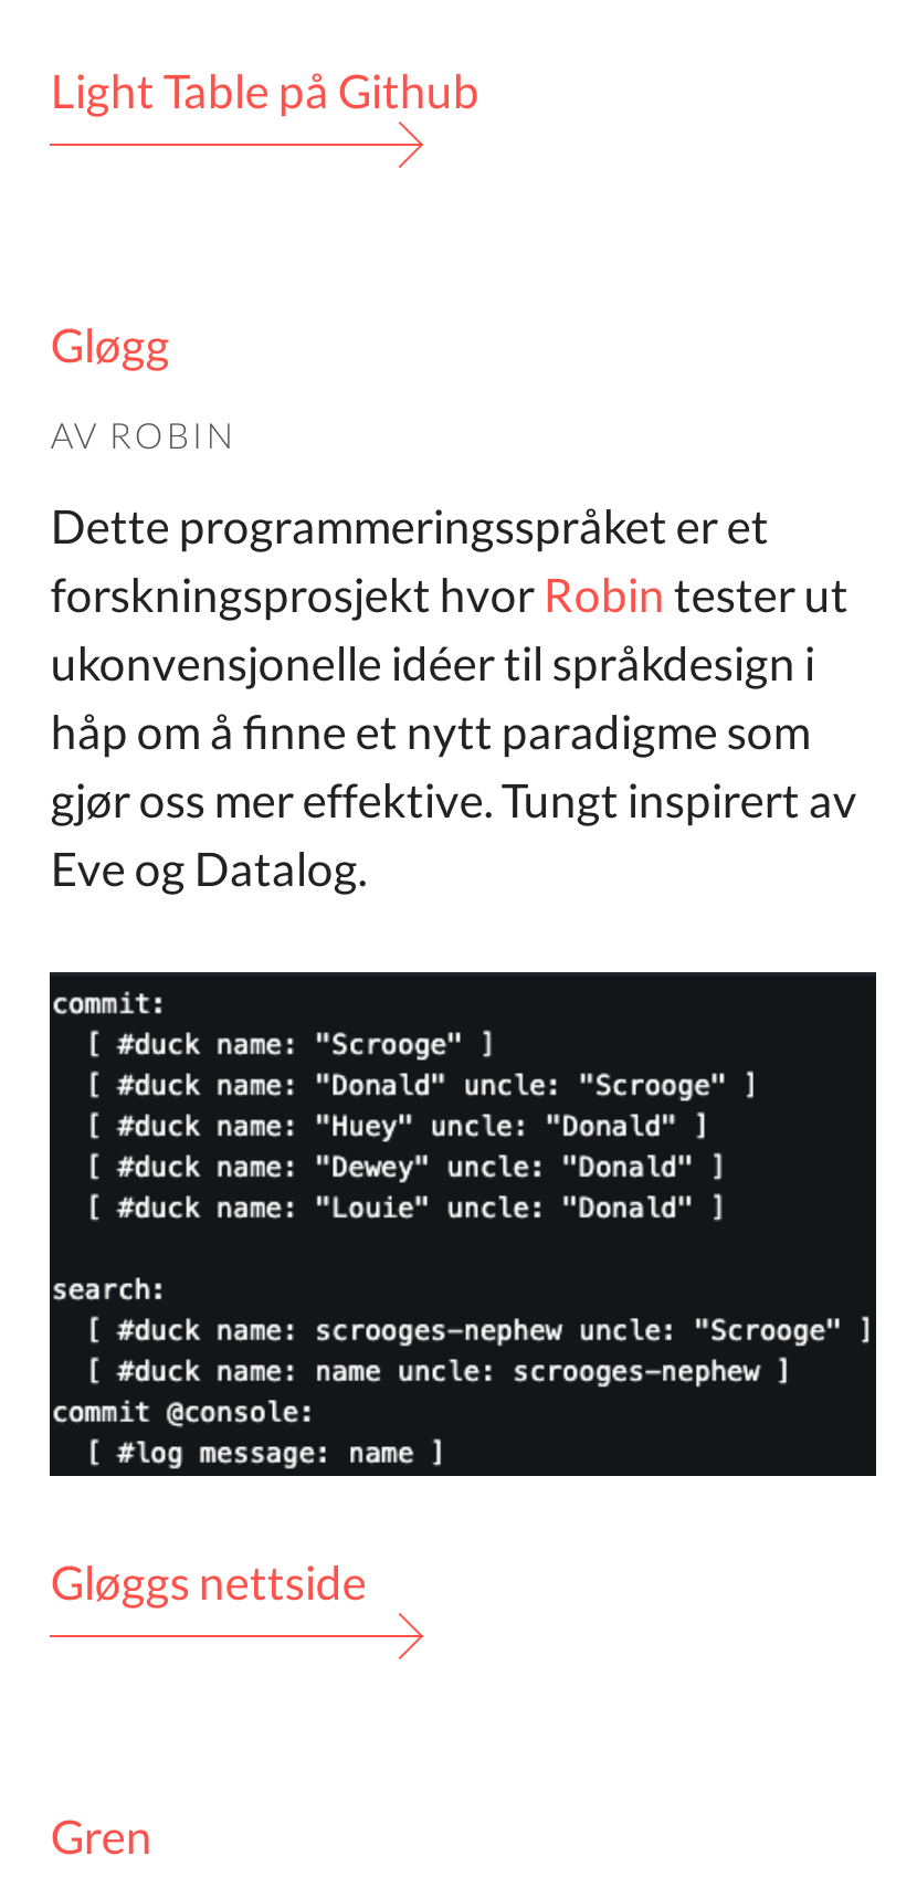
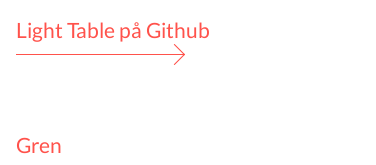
- Gløgg
- AV ROBIN
- Dette programmeringsspråket er et
- forskningsprosjekt hvor Robin tester ut
- ukonvensjonelle idéer til språkdesign i
- håp om å finne et nytt paradigme som
- gjør oss mer effektive. Tungt inspirert av
- Eve og Datalog.

- [image]
- Gløggs nettside
